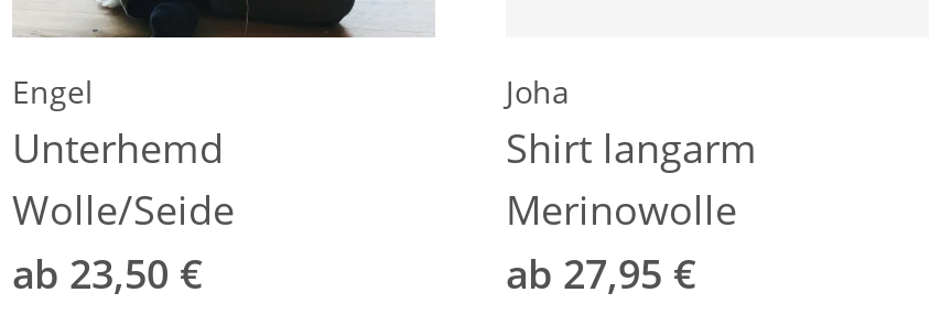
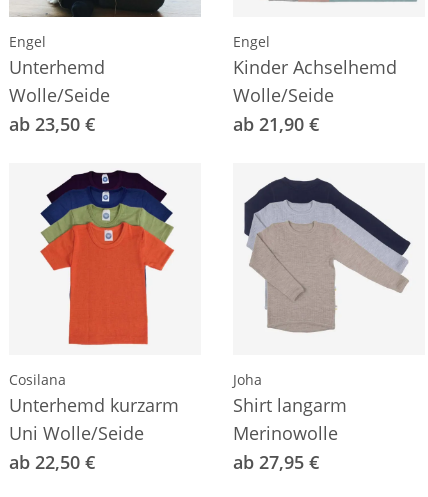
+ Engel
+ Kinder Achselhemd
+ Wolle/Seide
+ ab 21,90 €

+ [image]
+ Cosilana
+ Unterhemd kurzarm
+ Uni Wolle/Seide
+ ab 22,50 €

+ [image]
